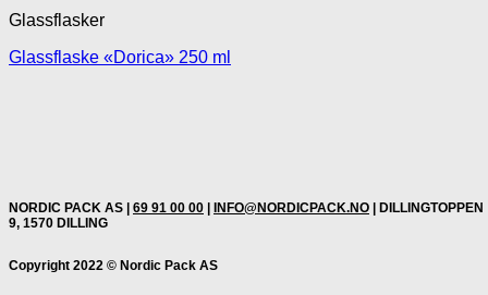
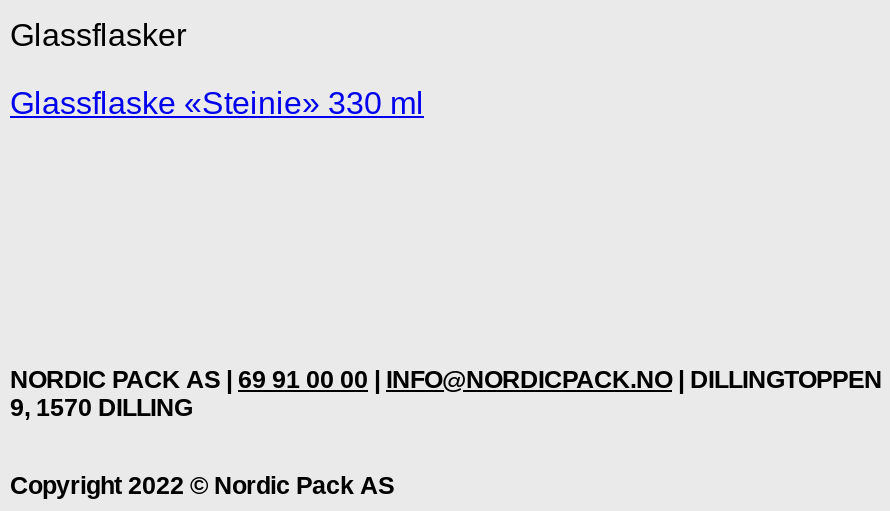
- Glassflaske «Dorica» 250 ml
+ Glassflaske «Steinie» 330 ml
